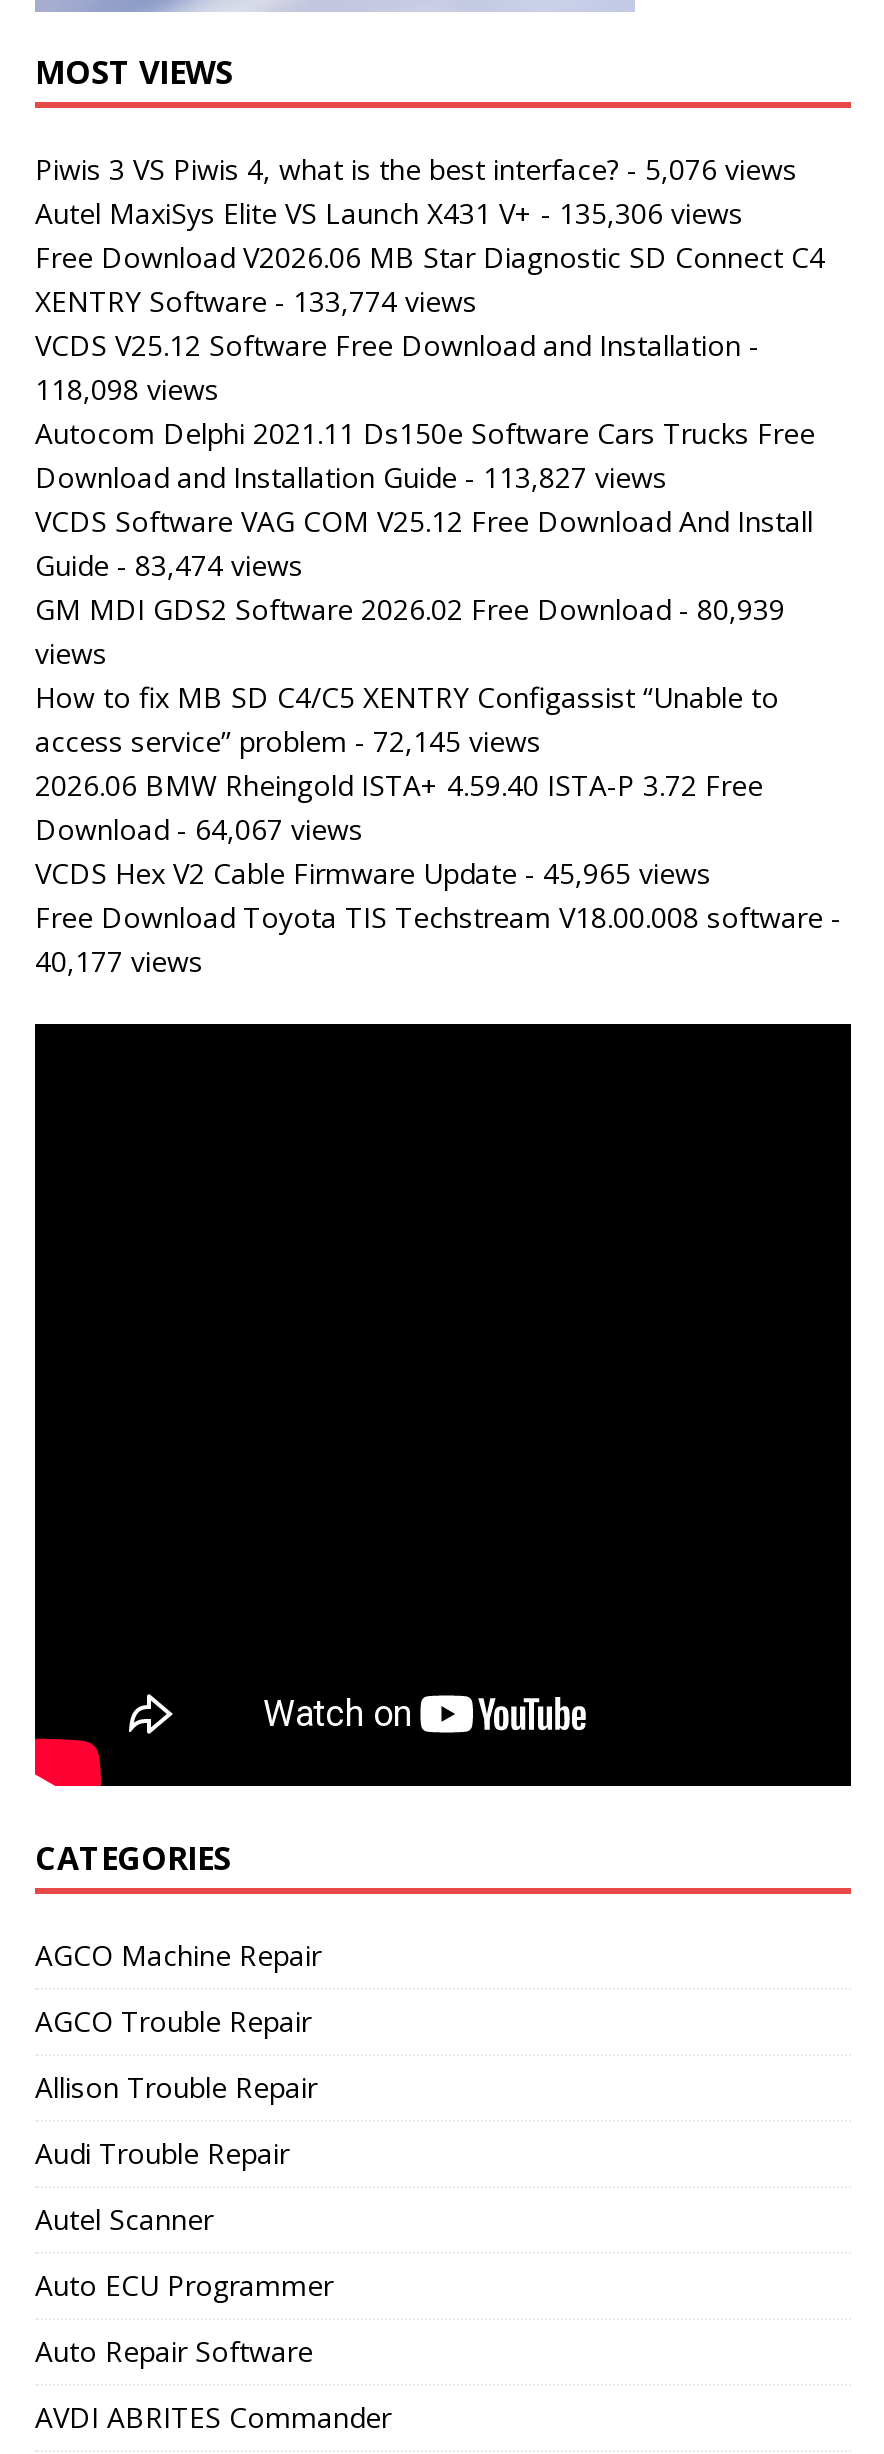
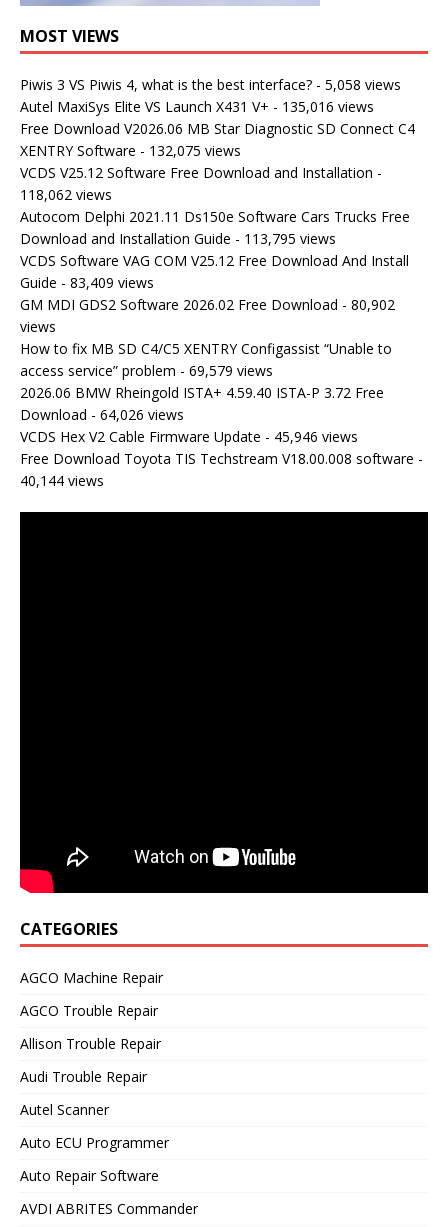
- Piwis 3 VS Piwis 4, what is the best interface? - 5,076 views
+ Piwis 3 VS Piwis 4, what is the best interface? - 5,058 views

- Autel MaxiSys Elite VS Launch X431 V+ - 135,306 views
+ Autel MaxiSys Elite VS Launch X431 V+ - 135,016 views

- XENTRY Software - 133,774 views
+ XENTRY Software - 132,075 views

- 118,098 views
+ 118,062 views

- Download and Installation Guide - 113,827 views
+ Download and Installation Guide - 113,795 views

- Guide - 83,474 views
+ Guide - 83,409 views

- GM MDI GDS2 Software 2026.02 Free Download - 80,939
+ GM MDI GDS2 Software 2026.02 Free Download - 80,902

- access service” problem - 72,145 views
+ access service” problem - 69,579 views

- Download - 64,067 views
+ Download - 64,026 views

- VCDS Hex V2 Cable Firmware Update - 45,965 views
+ VCDS Hex V2 Cable Firmware Update - 45,946 views

- 40,177 views
+ 40,144 views
